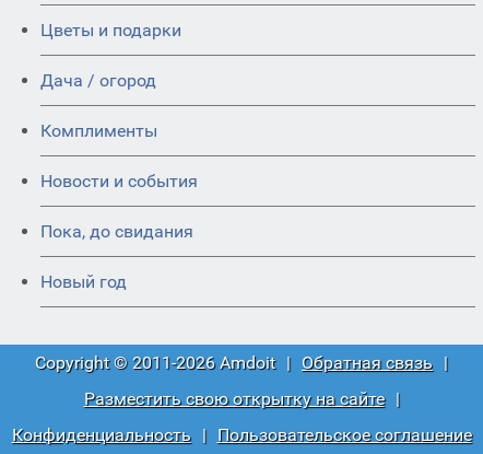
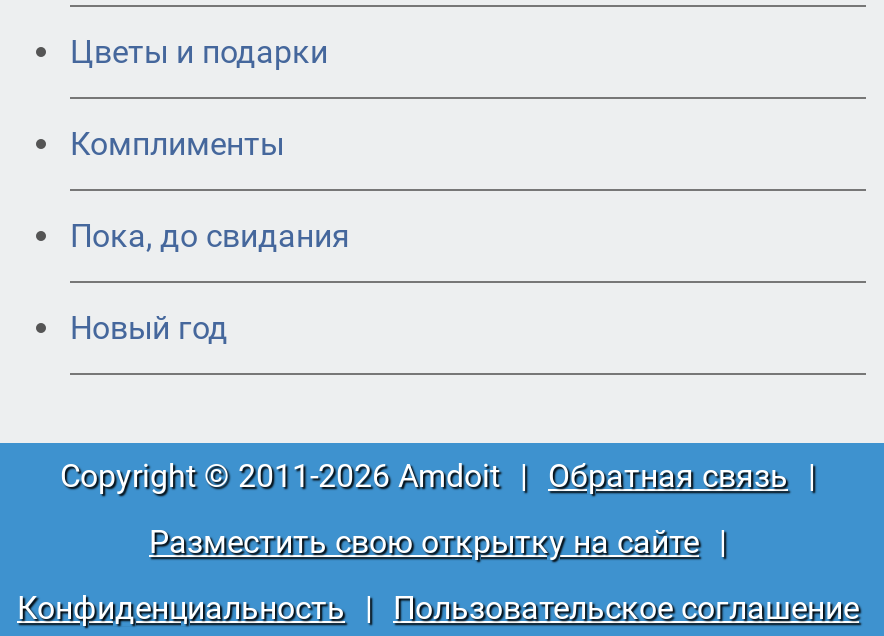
- Дача / огород

- Новости и события
